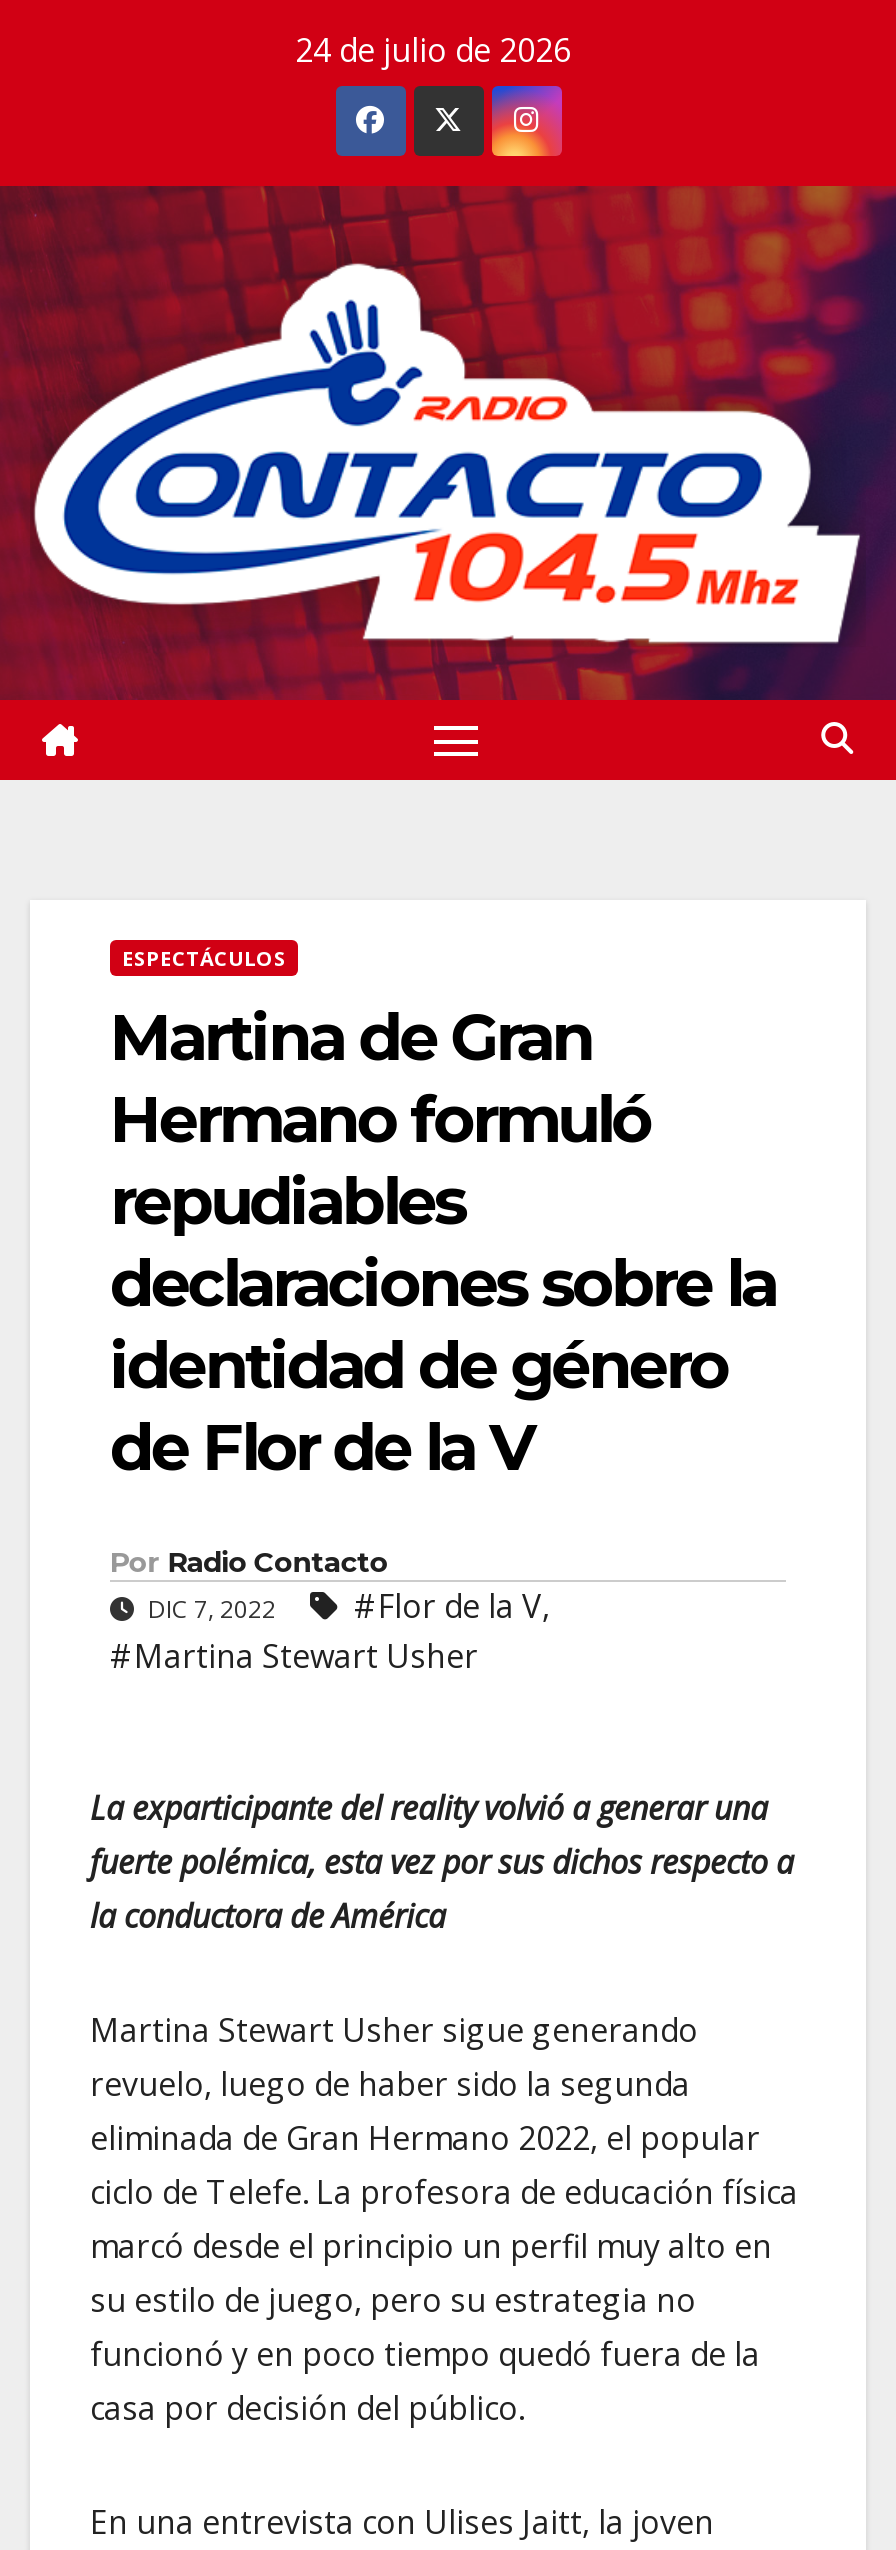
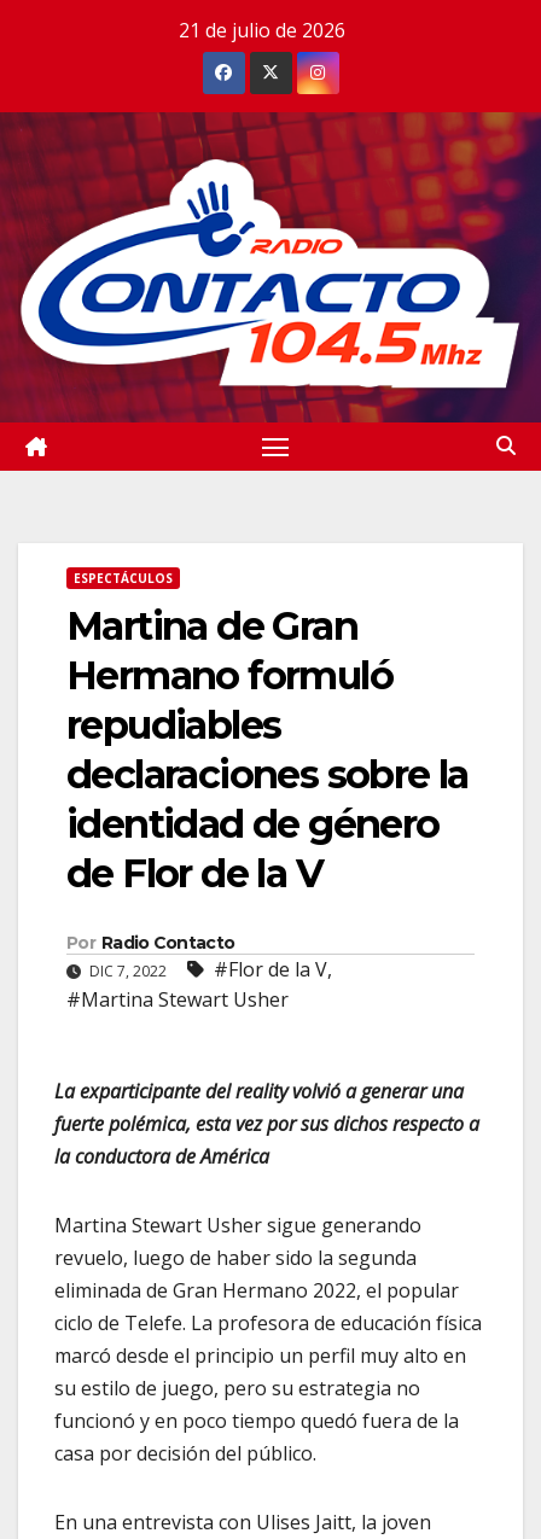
- 24 de julio de 2026
+ 21 de julio de 2026
